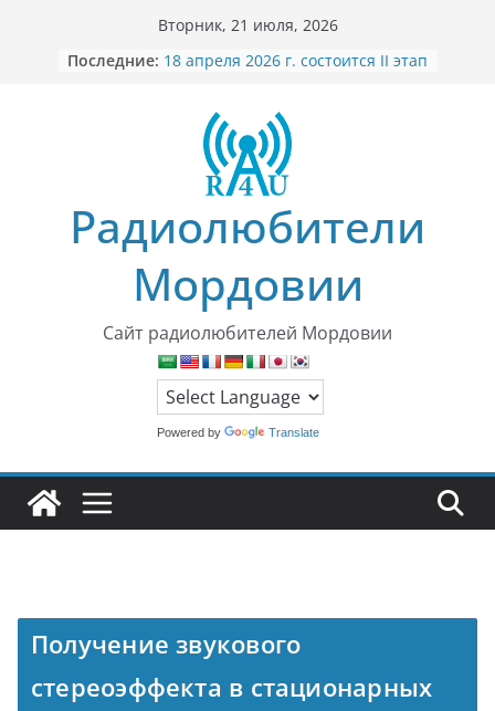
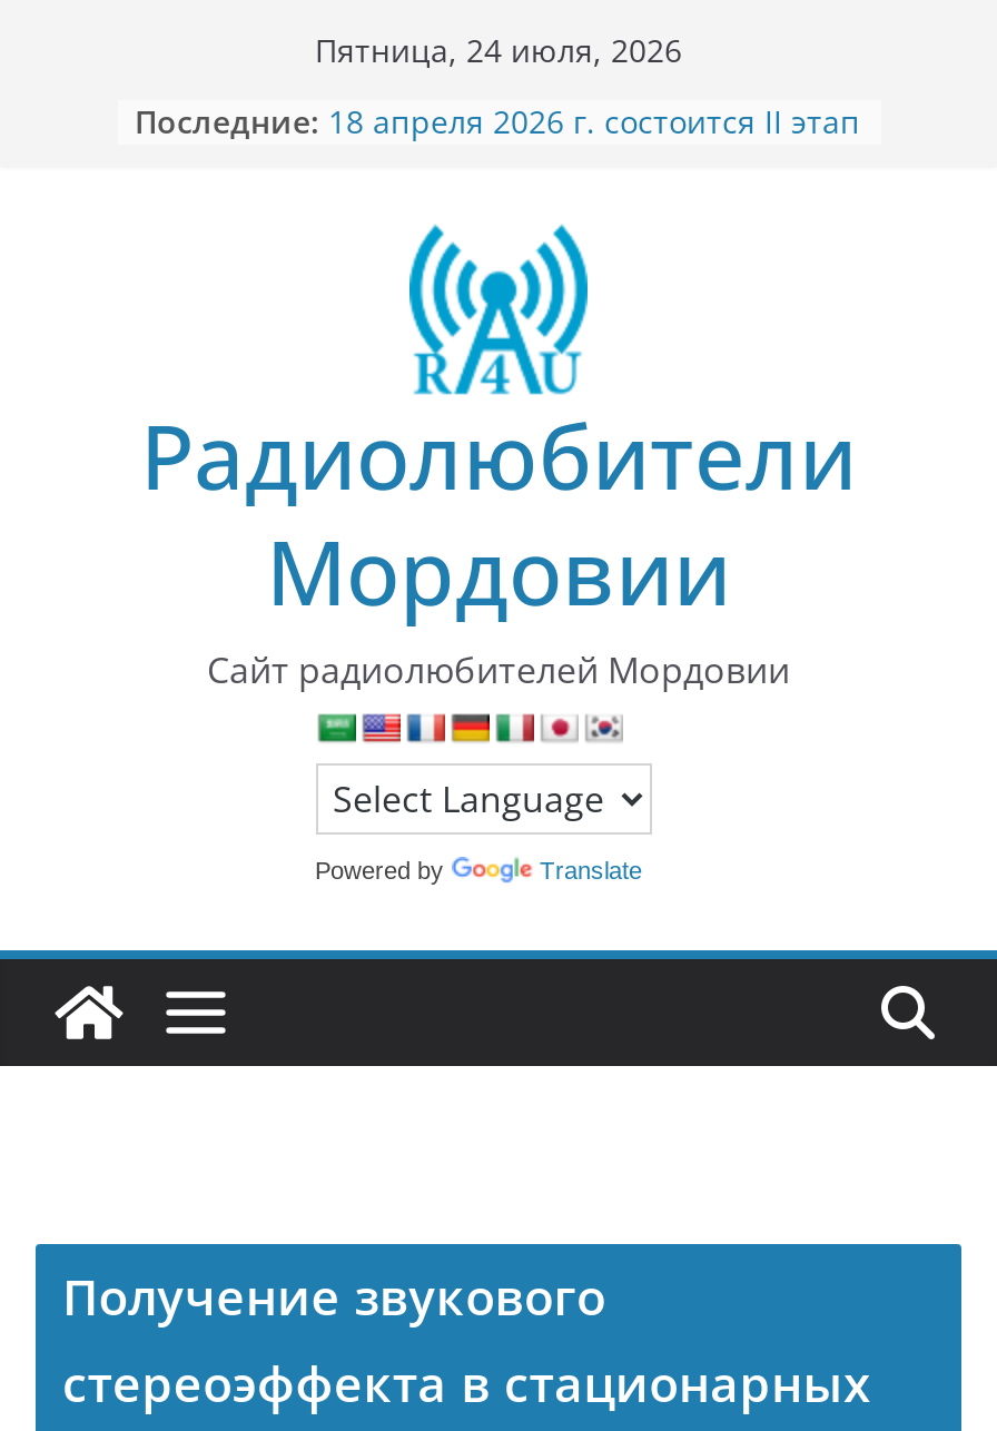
- Вторник, 21 июля, 2026
+ Пятница, 24 июля, 2026
